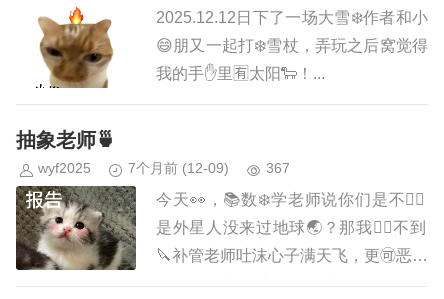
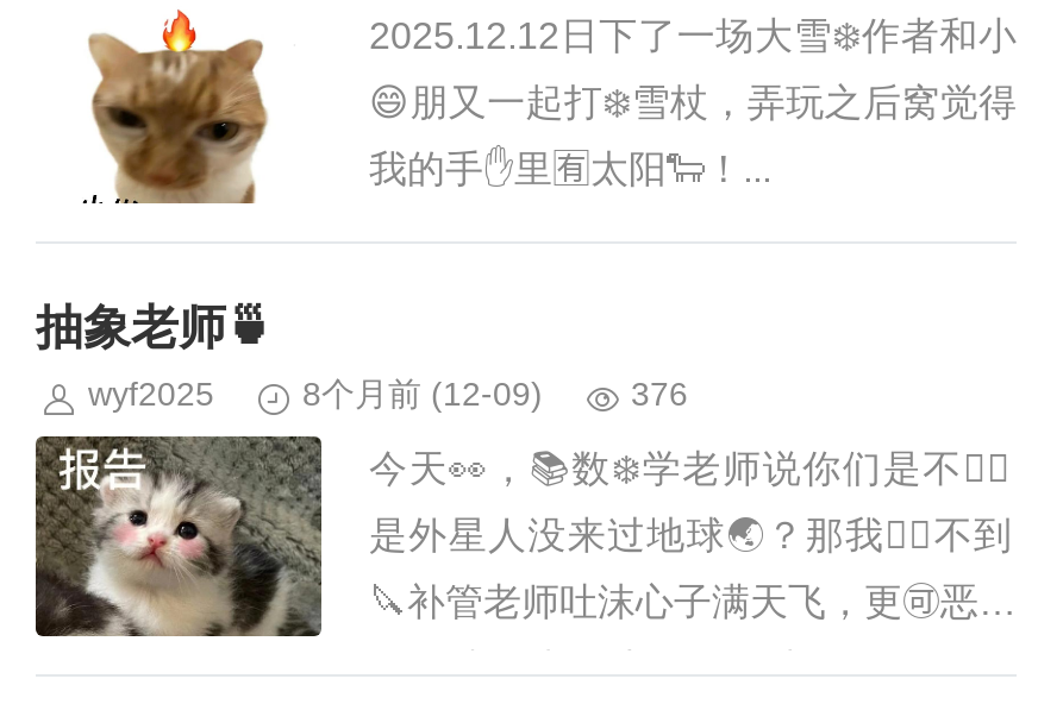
- 7个月前(12-09)
+ 8个月前(12-09)

- 367
+ 376
